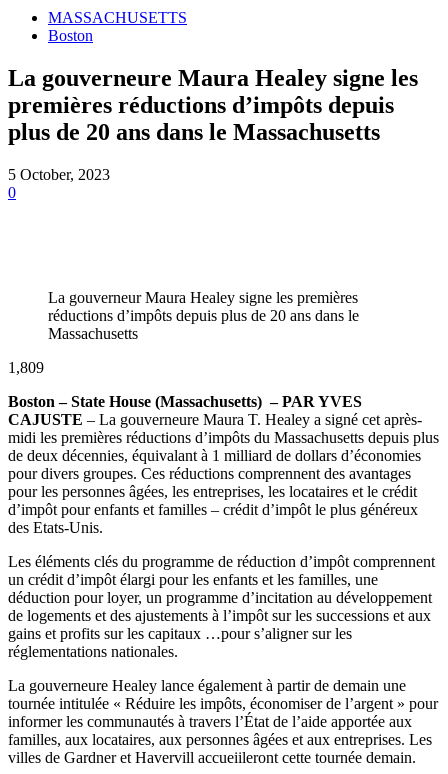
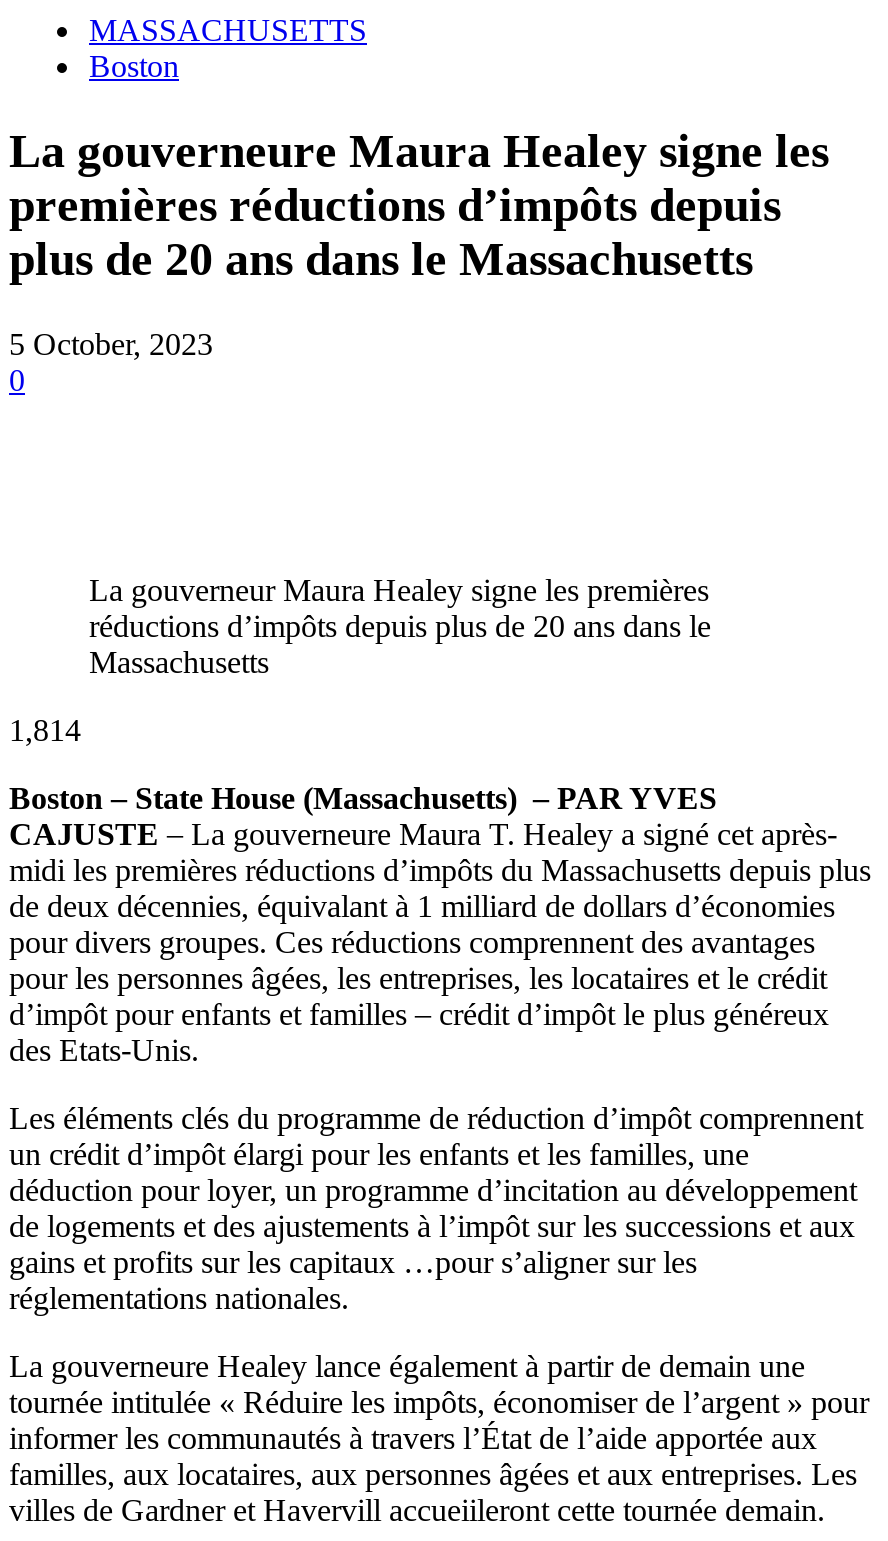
- 1,809
+ 1,814
